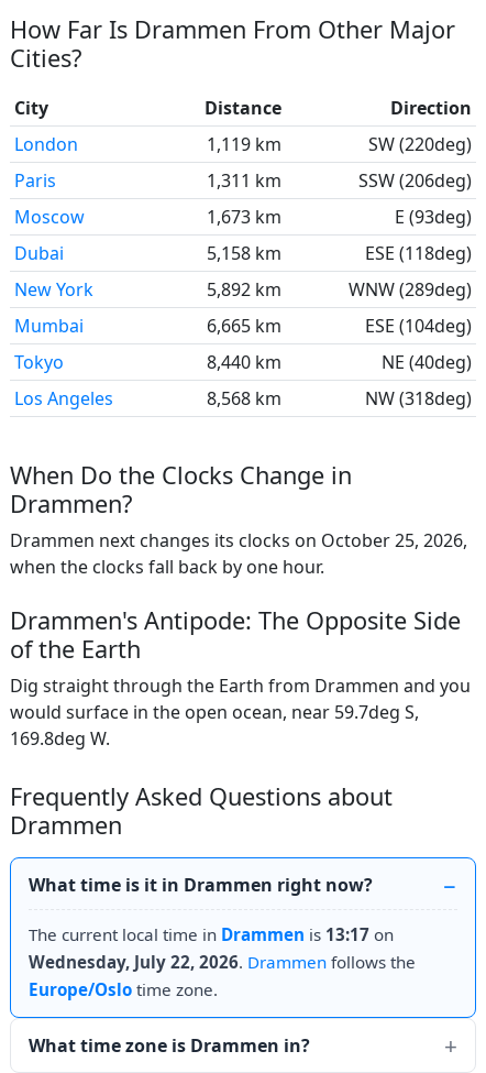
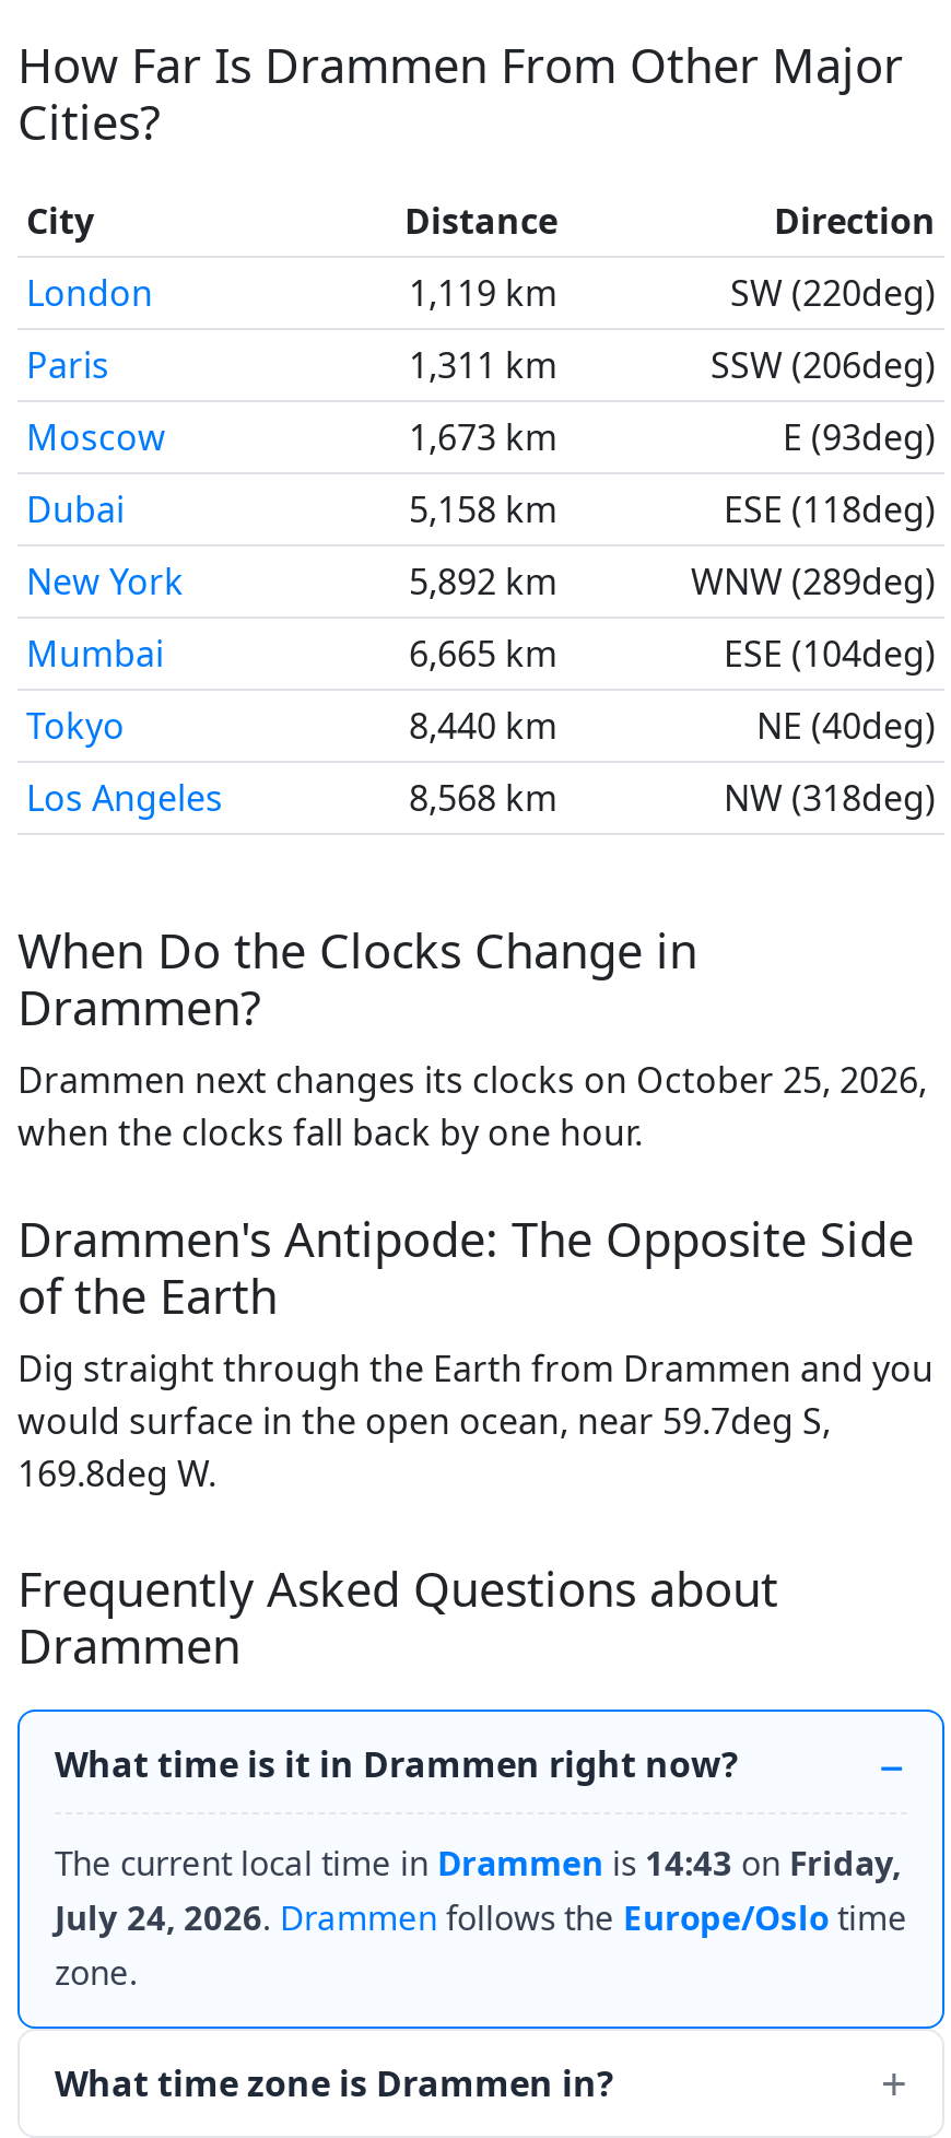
- The current local time in Drammen is 13:17 on
- Wednesday, July 22, 2026. Drammen follows the
- Europe/Oslo time zone.
+ The current local time in Drammen is 14:43 on Friday,
+ July 24, 2026. Drammen follows the Europe/Oslo time
+ zone.
